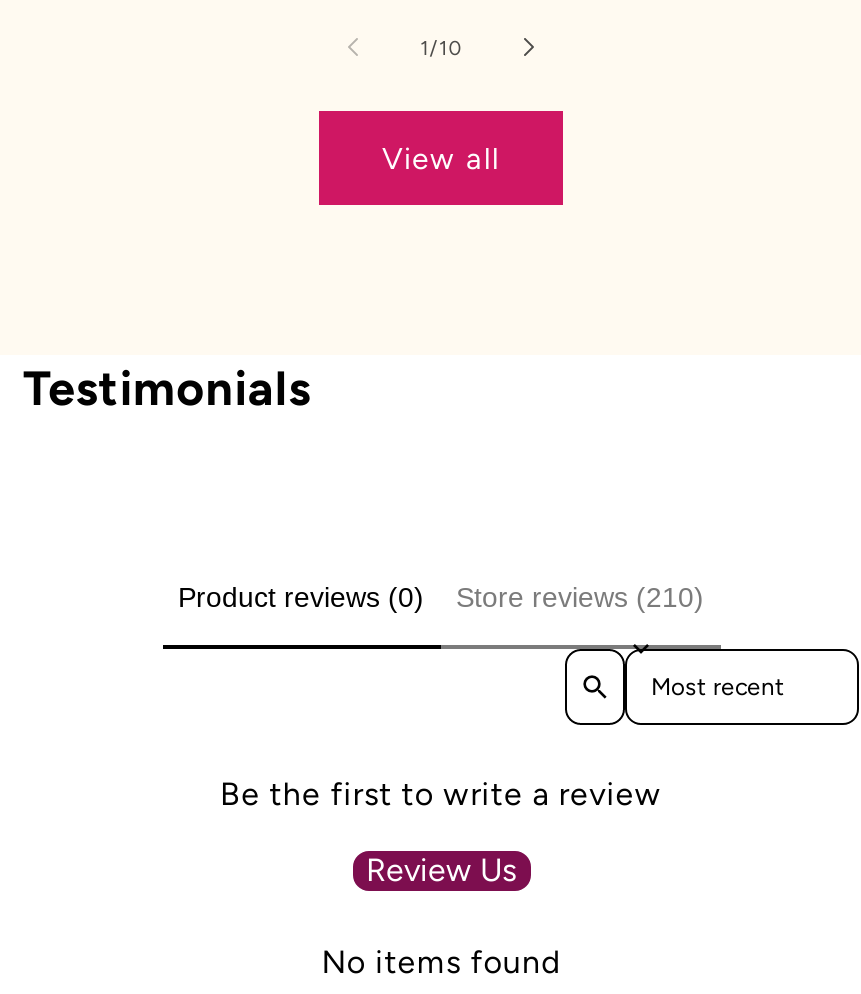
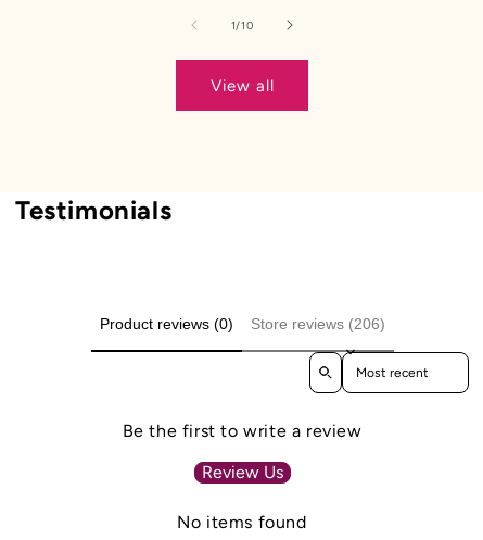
- Store reviews (210)
+ Store reviews (206)
